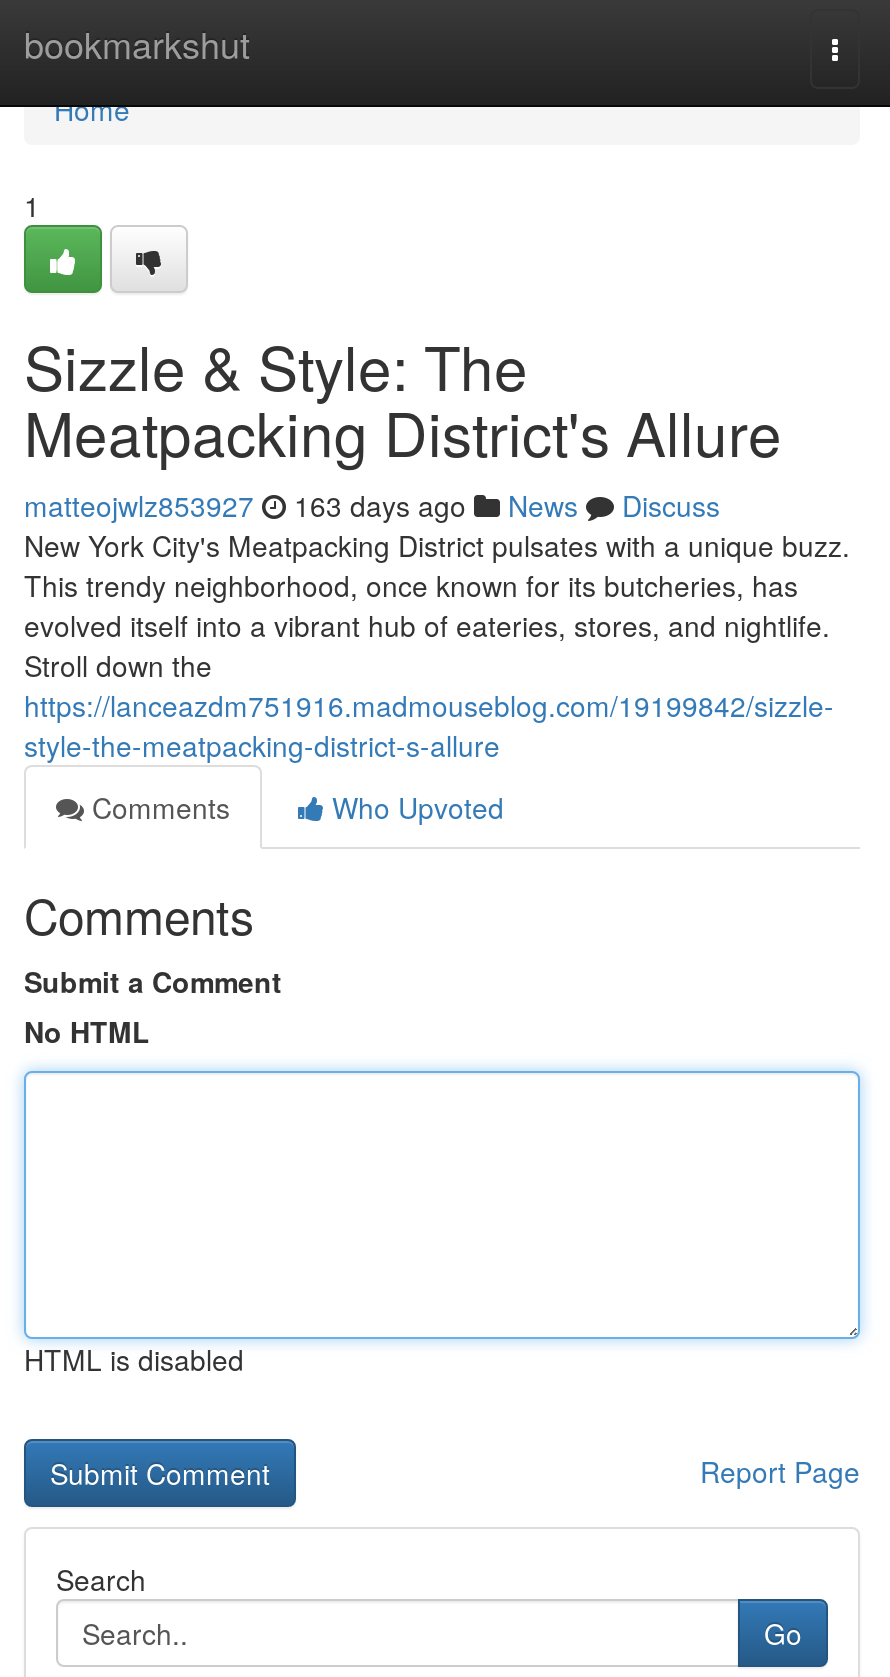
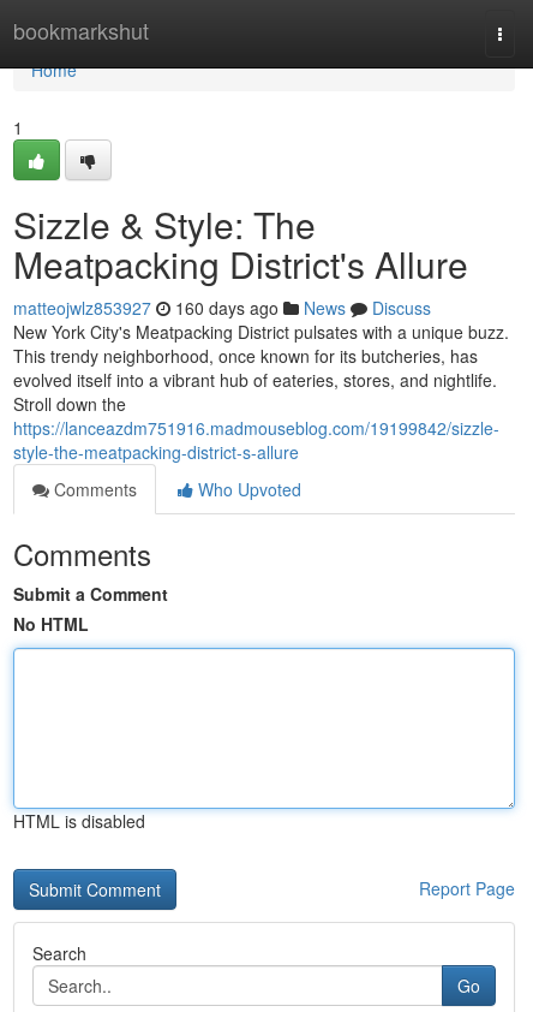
- matteojwlz853927 163 days ago News Discuss
+ matteojwlz853927 160 days ago News Discuss
